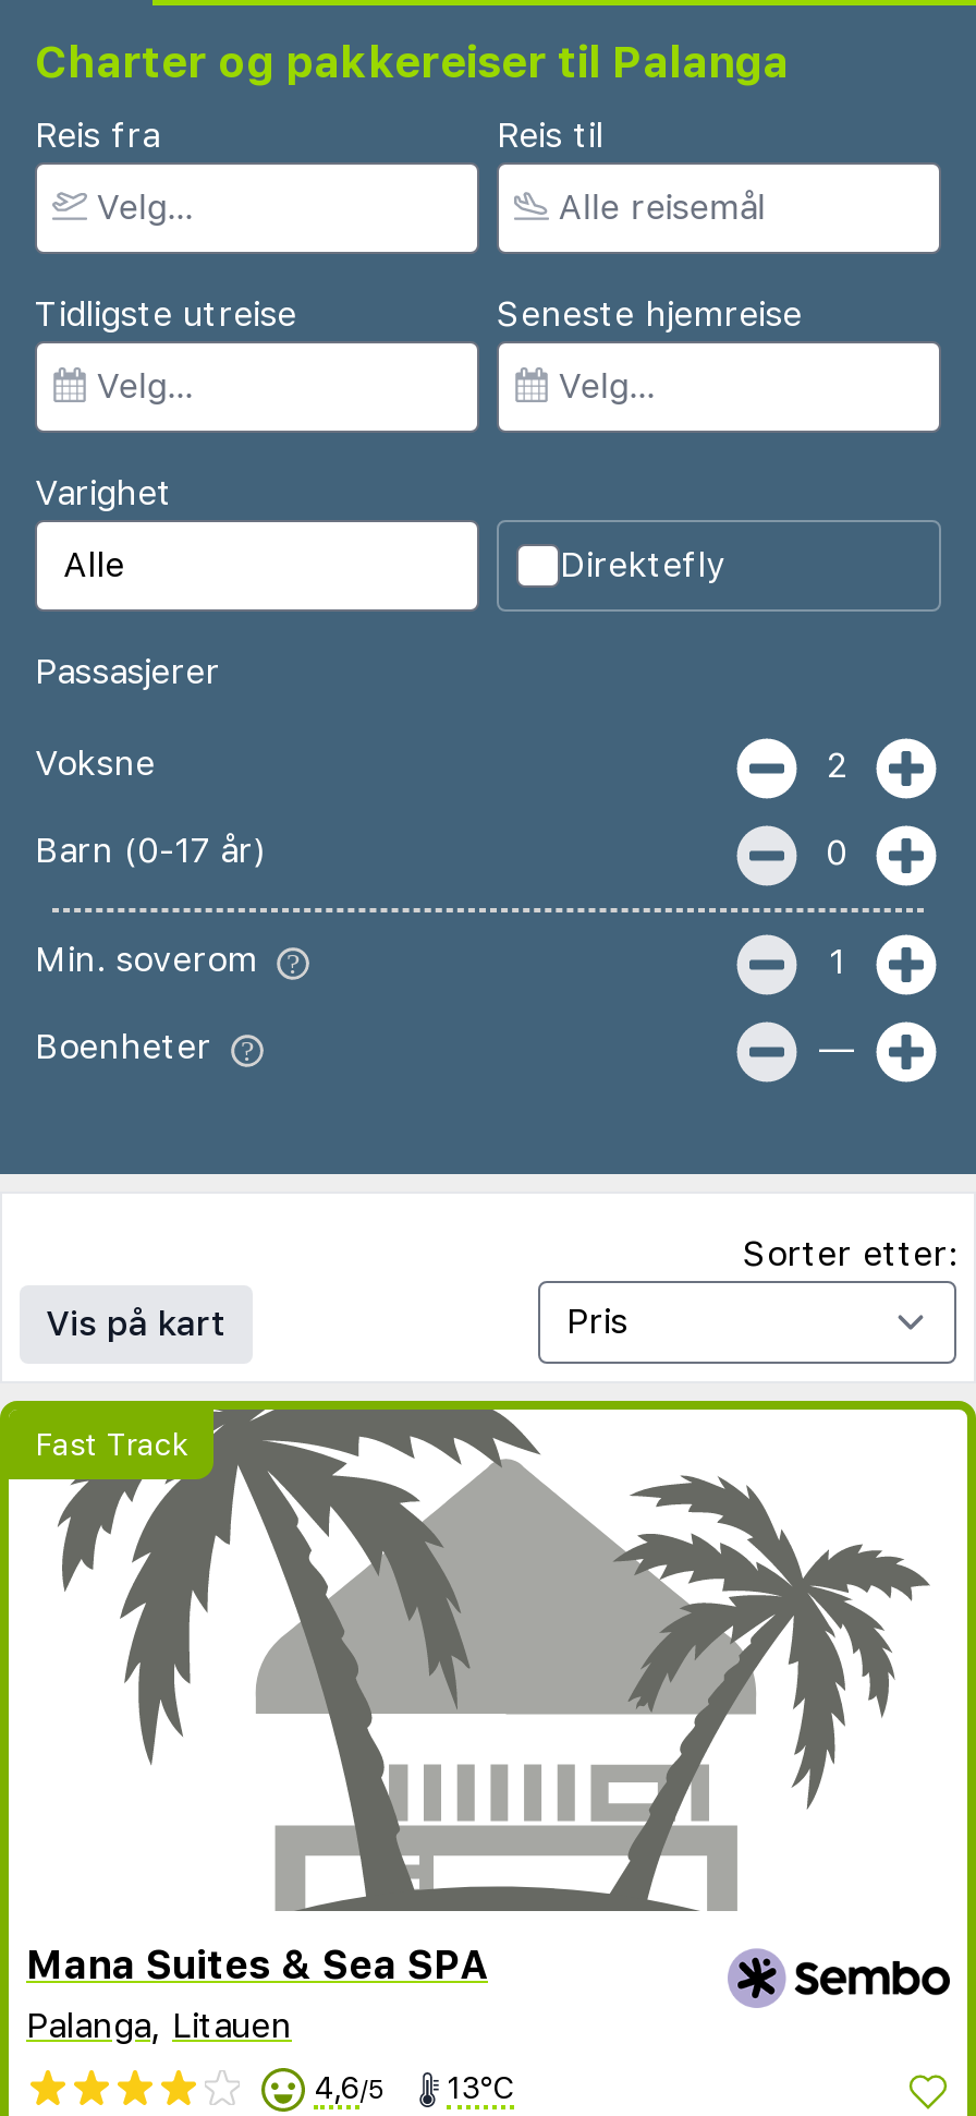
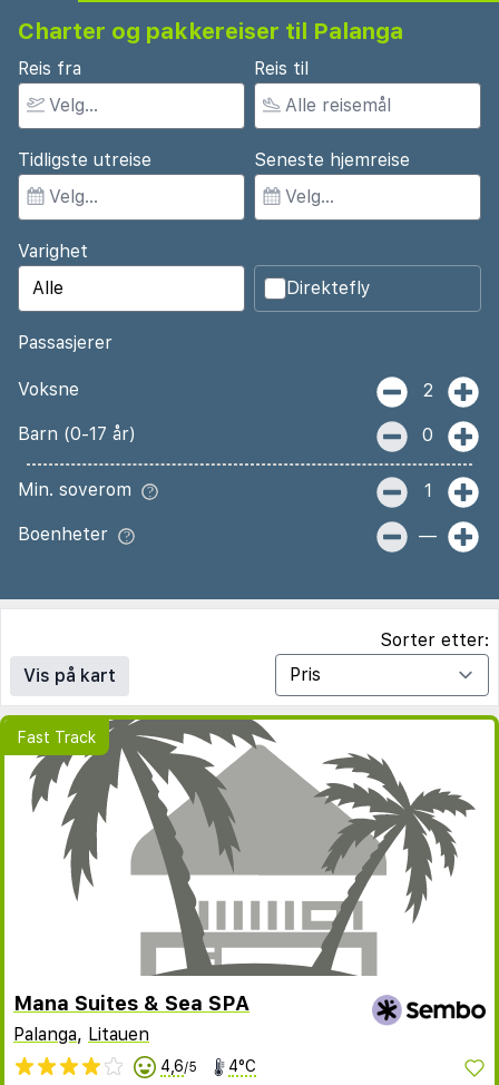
- 4,6/5 13°C
+ 4,6/5 4°C
